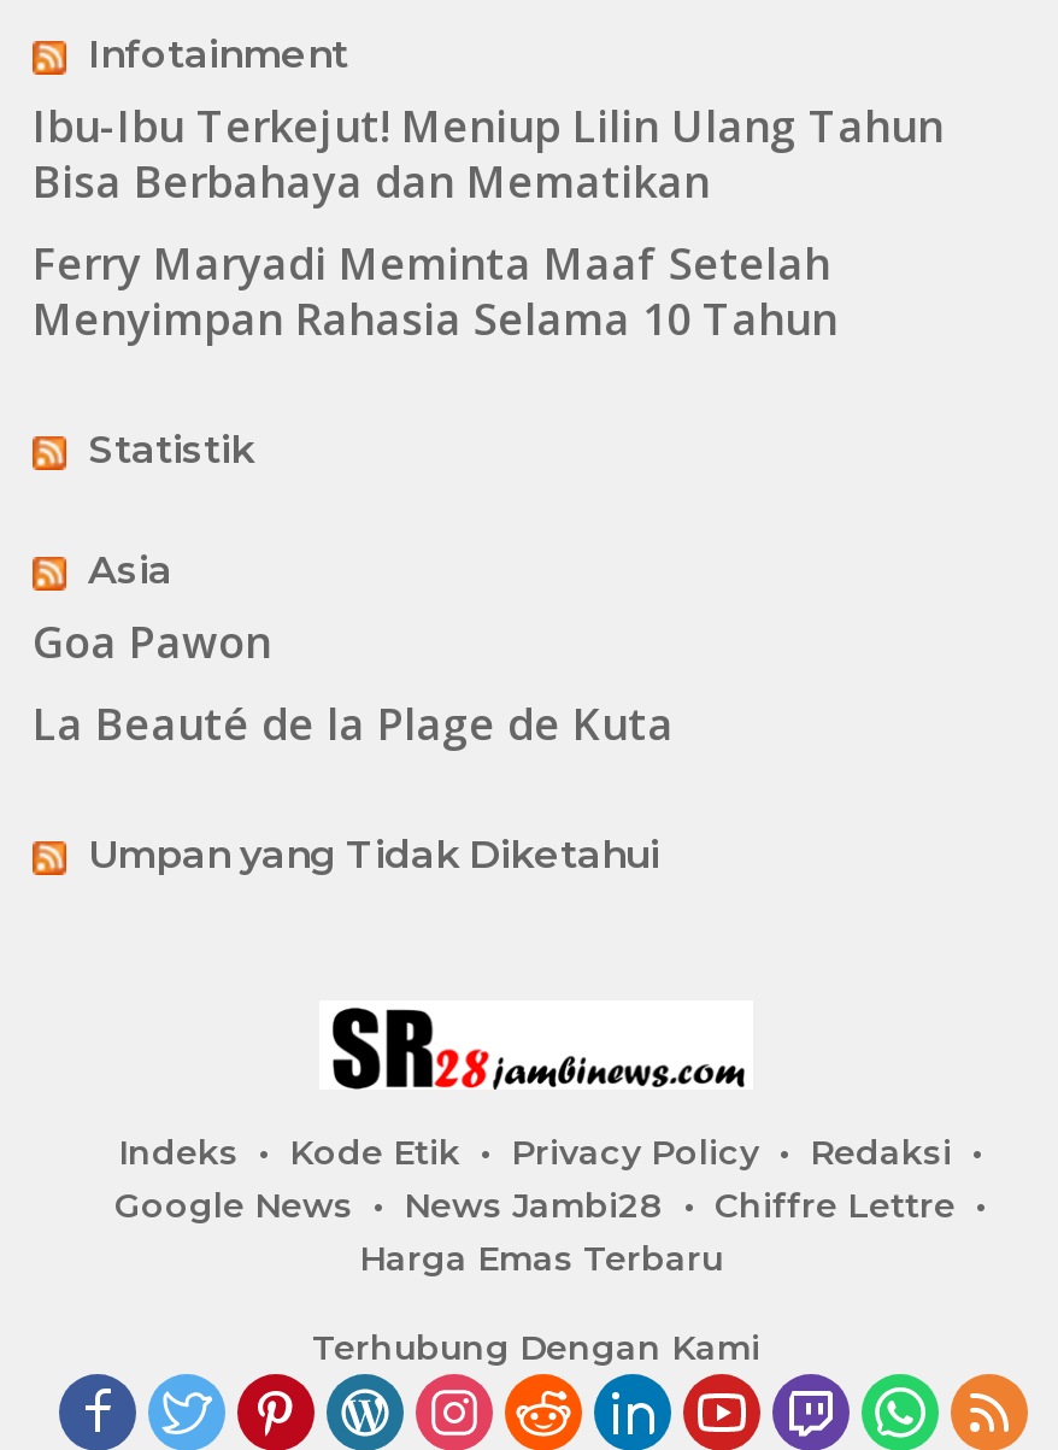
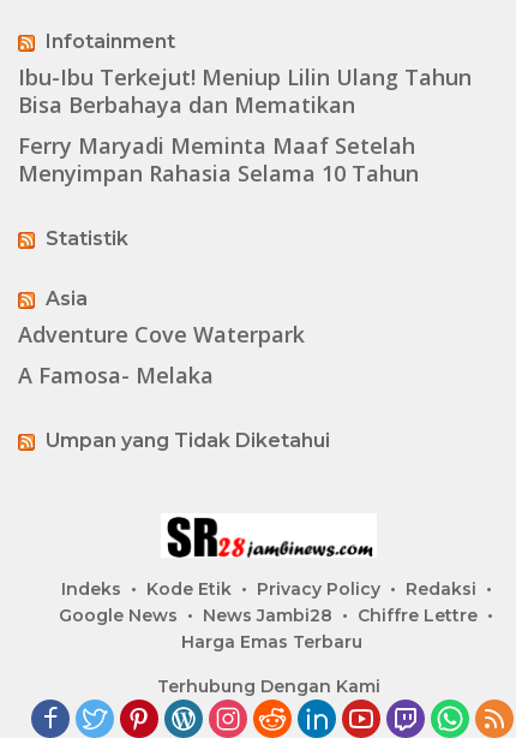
- Goa Pawon
- La Beauté de la Plage de Kuta
+ Adventure Cove Waterpark
+ A Famosa- Melaka
